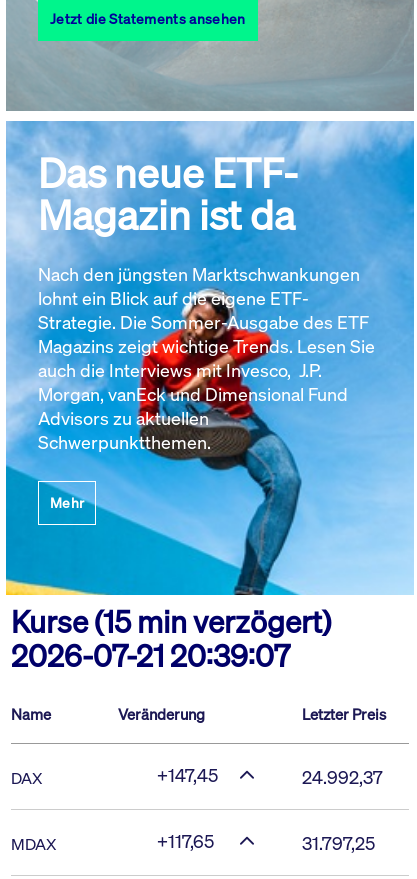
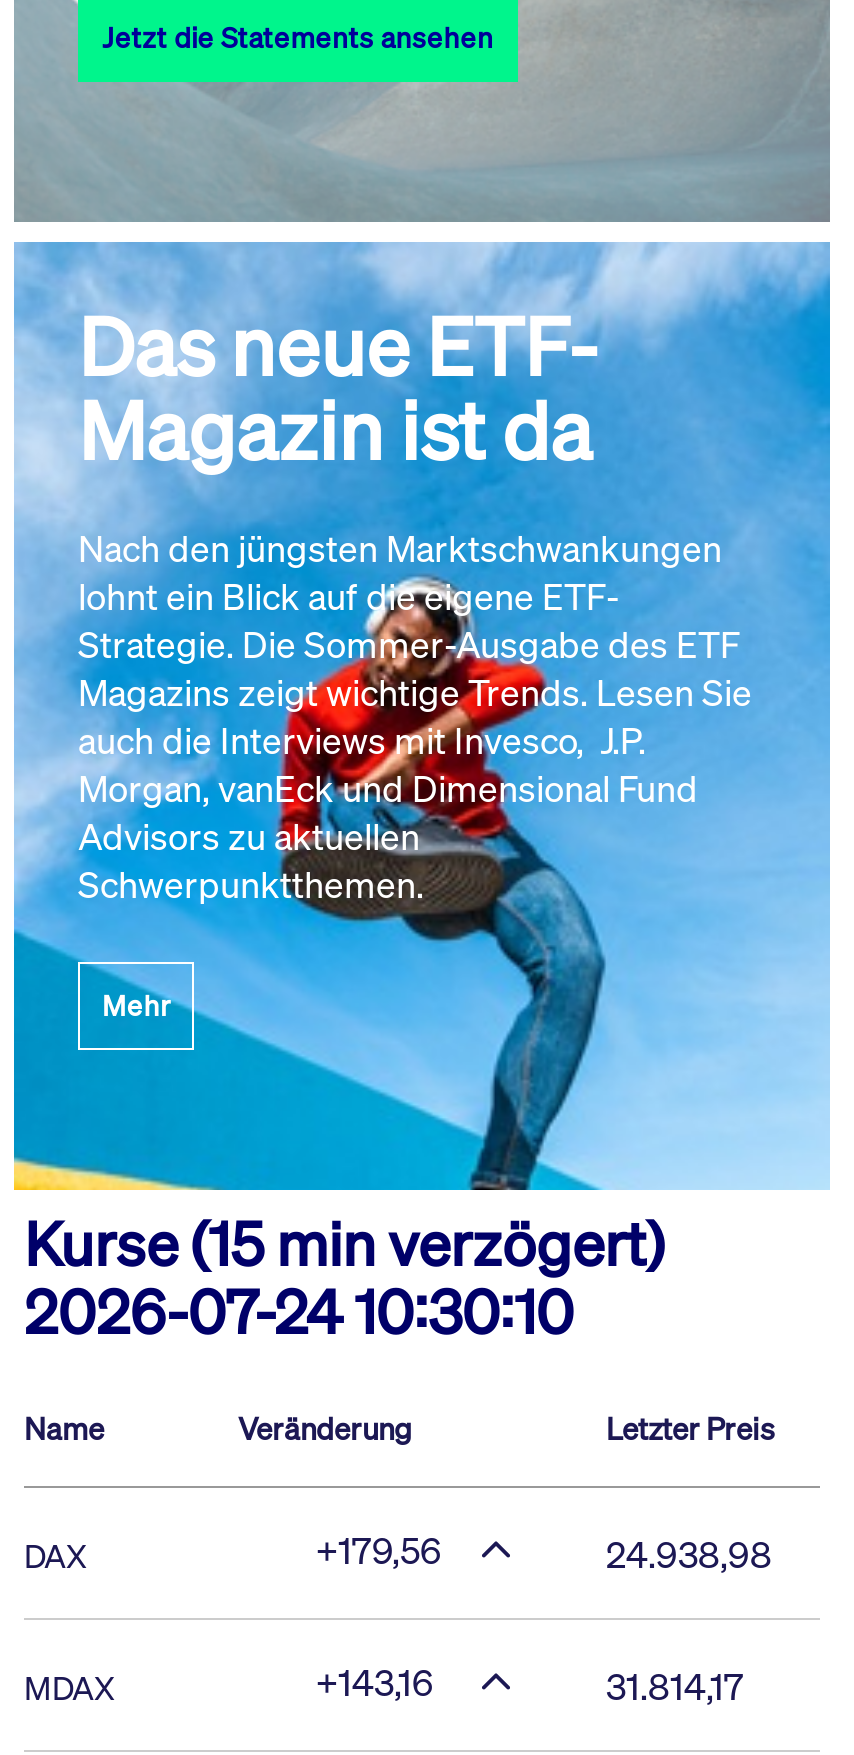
- 2026-07-21 20:39:07
+ 2026-07-24 10:30:10

- +147,45
+ +179,56

- 24.992,37
+ 24.938,98

- +117,65
+ +143,16

- 31.797,25
+ 31.814,17
